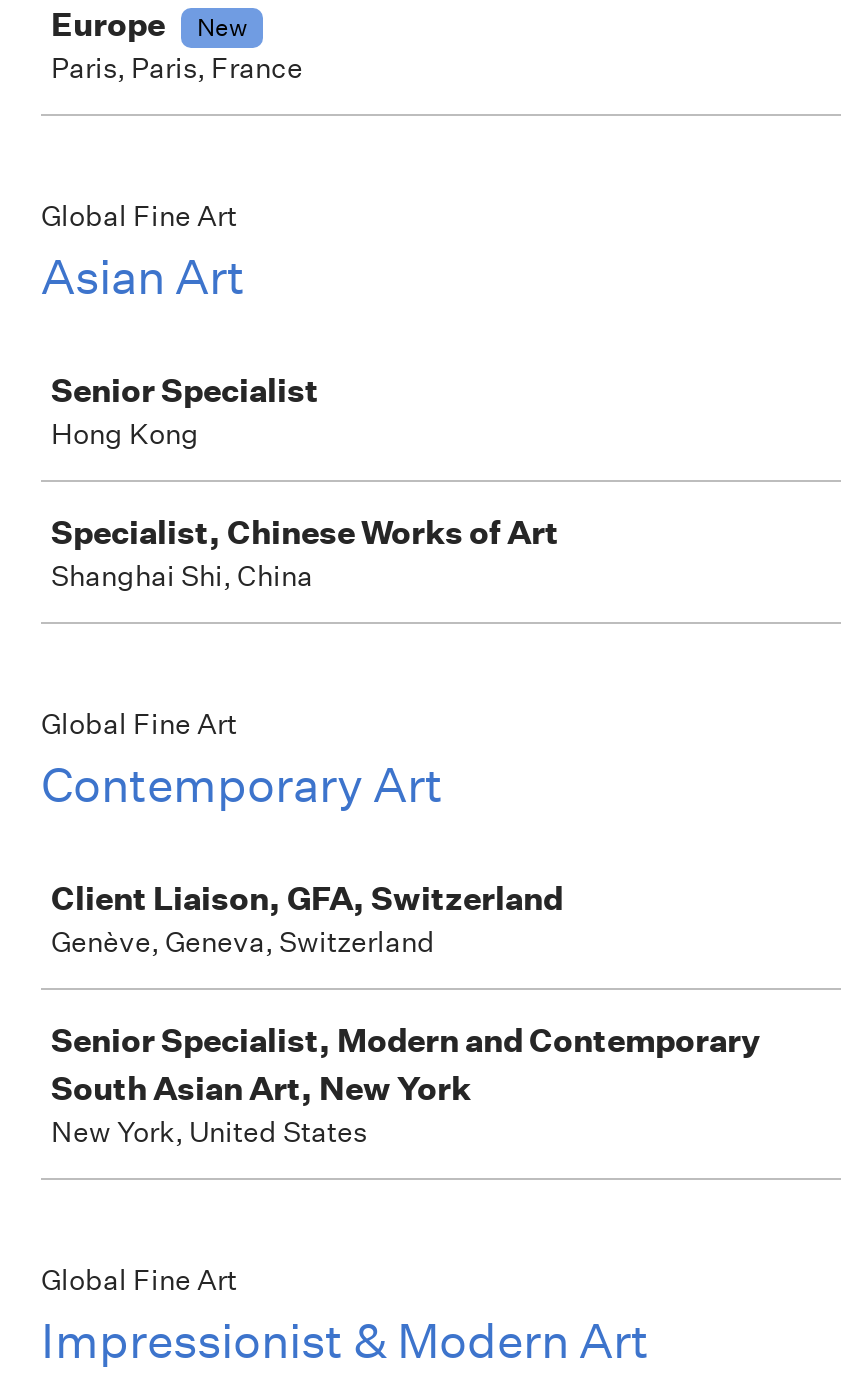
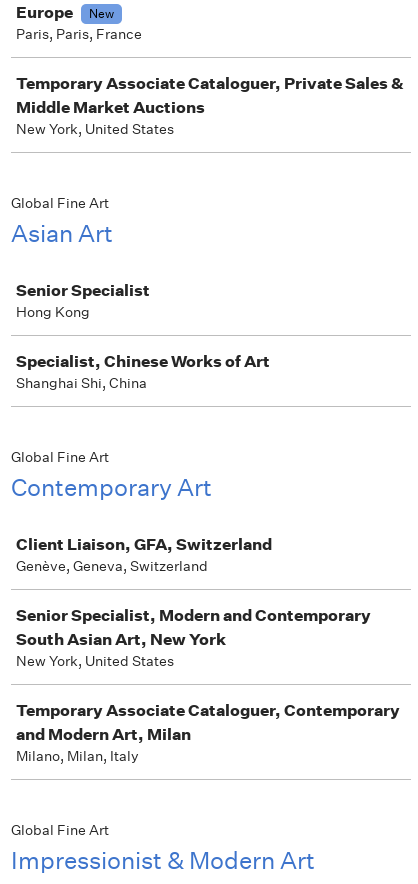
+ Temporary Associate Cataloguer, Private Sales &
+ Middle Market Auctions
+ New York, United States

+ Temporary Associate Cataloguer, Contemporary
+ and Modern Art, Milan
+ Milano, Milan, Italy
